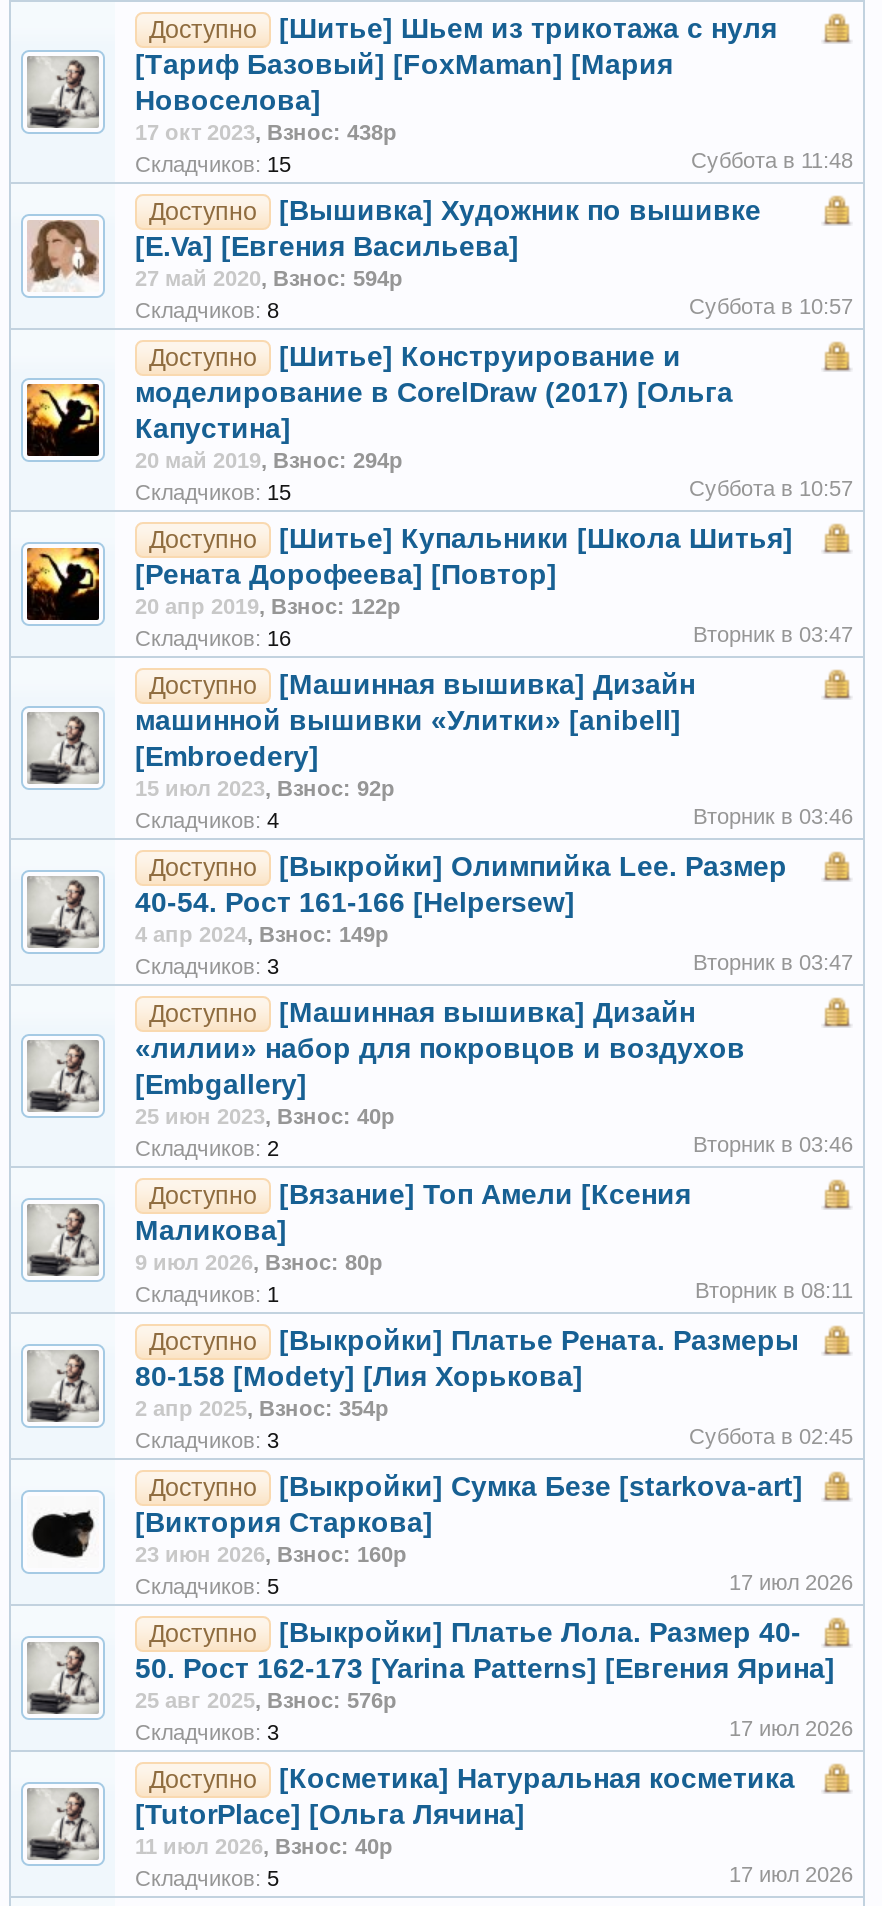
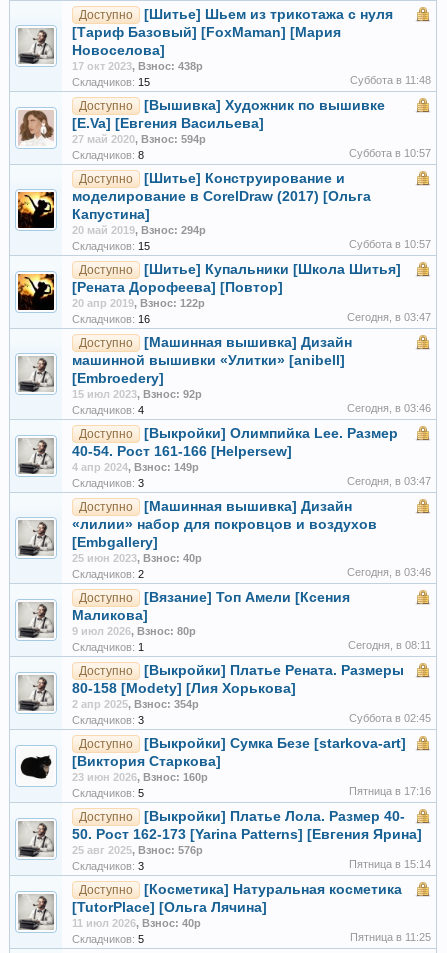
- Вторник в 03:47
+ Сегодня, в 03:47

- Вторник в 03:46
+ Сегодня, в 03:46

- Вторник в 03:47
+ Сегодня, в 03:47

- Вторник в 03:46
+ Сегодня, в 03:46

- Вторник в 08:11
+ Сегодня, в 08:11

- 17 июл 2026
+ Пятница в 17:16

- 17 июл 2026
+ Пятница в 15:14

- 17 июл 2026
+ Пятница в 11:25
